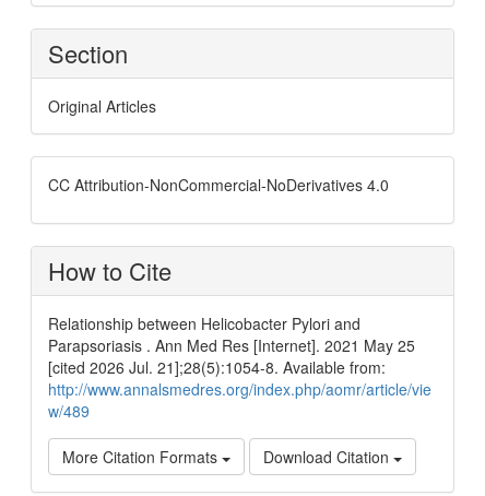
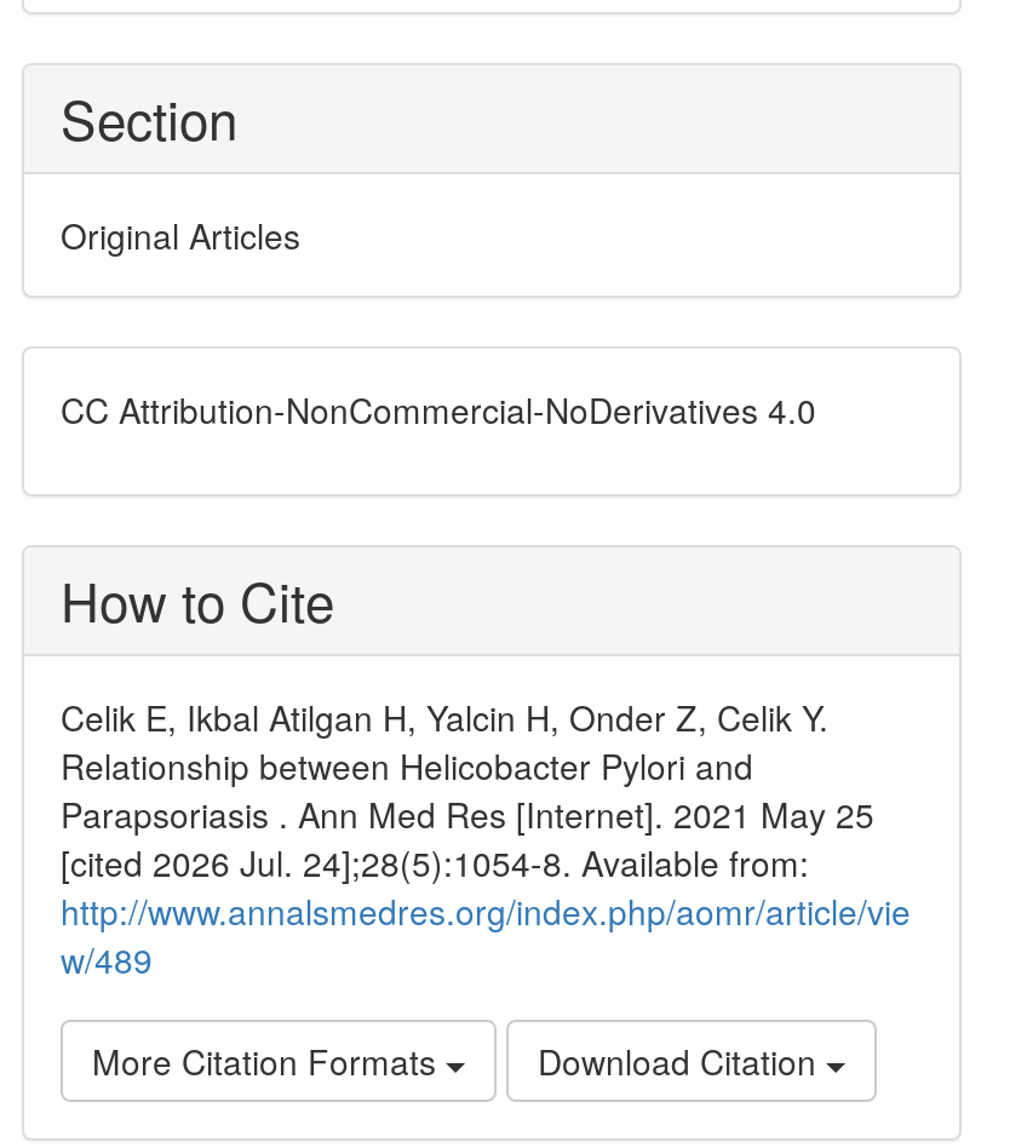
+ Celik E, Ikbal Atilgan H, Yalcin H, Onder Z, Celik Y.

- [cited 2026 Jul. 21];28(5):1054-8. Available from:
+ [cited 2026 Jul. 24];28(5):1054-8. Available from:
